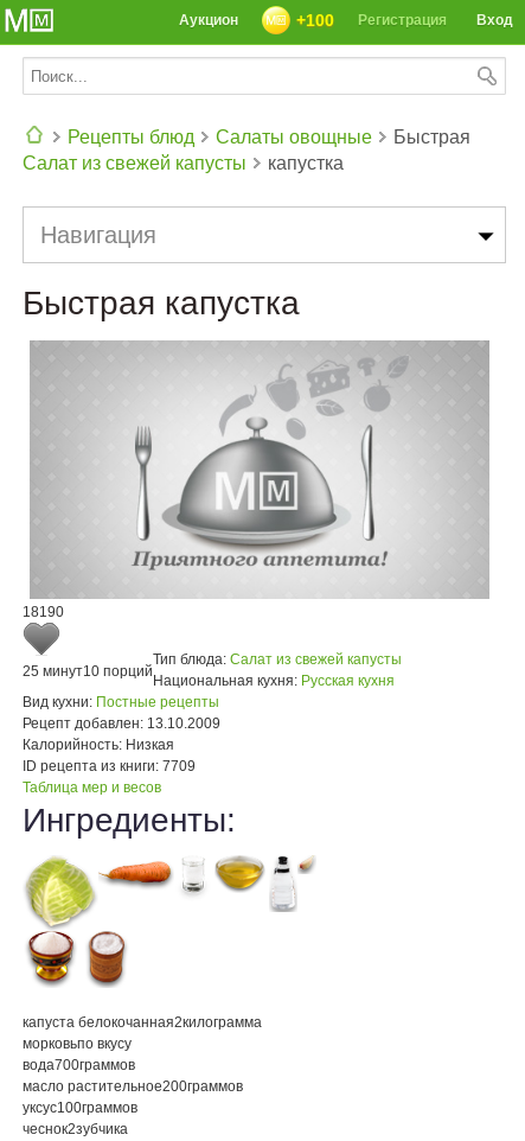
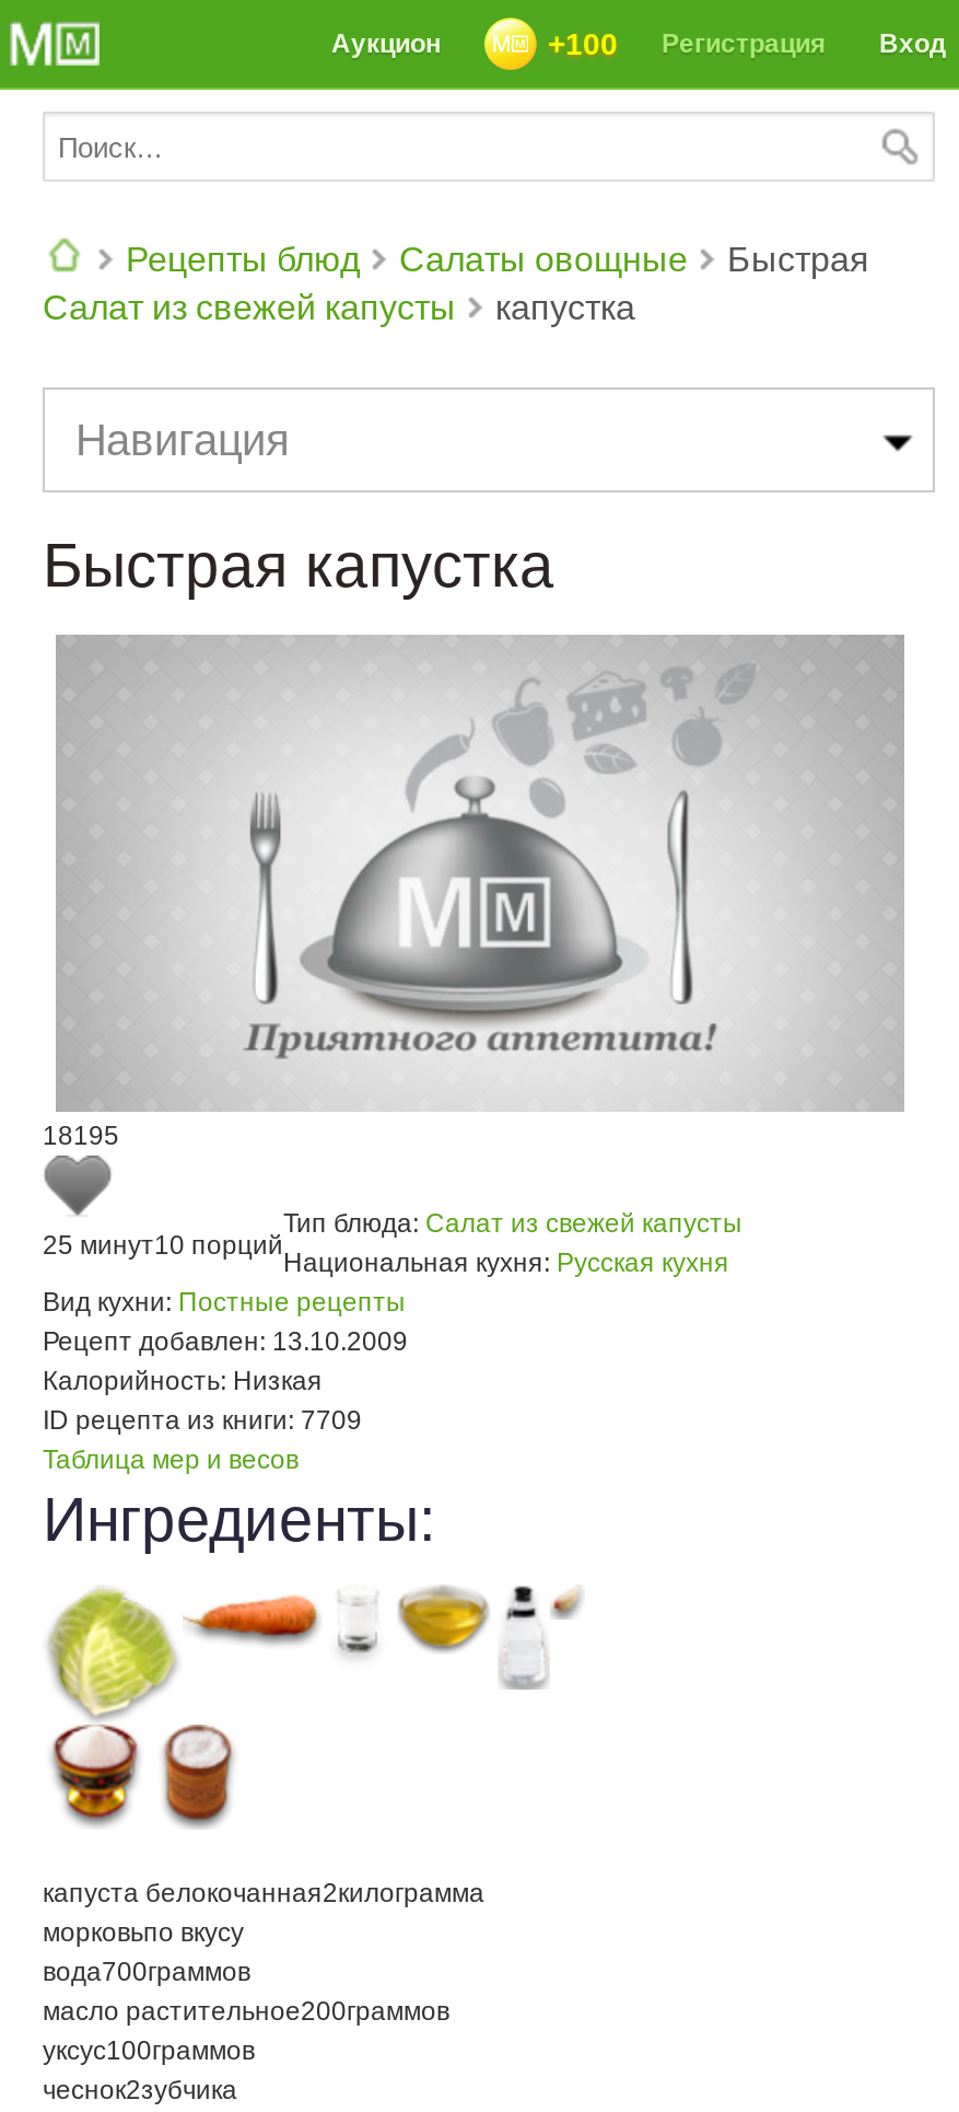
- 18190
+ 18195
